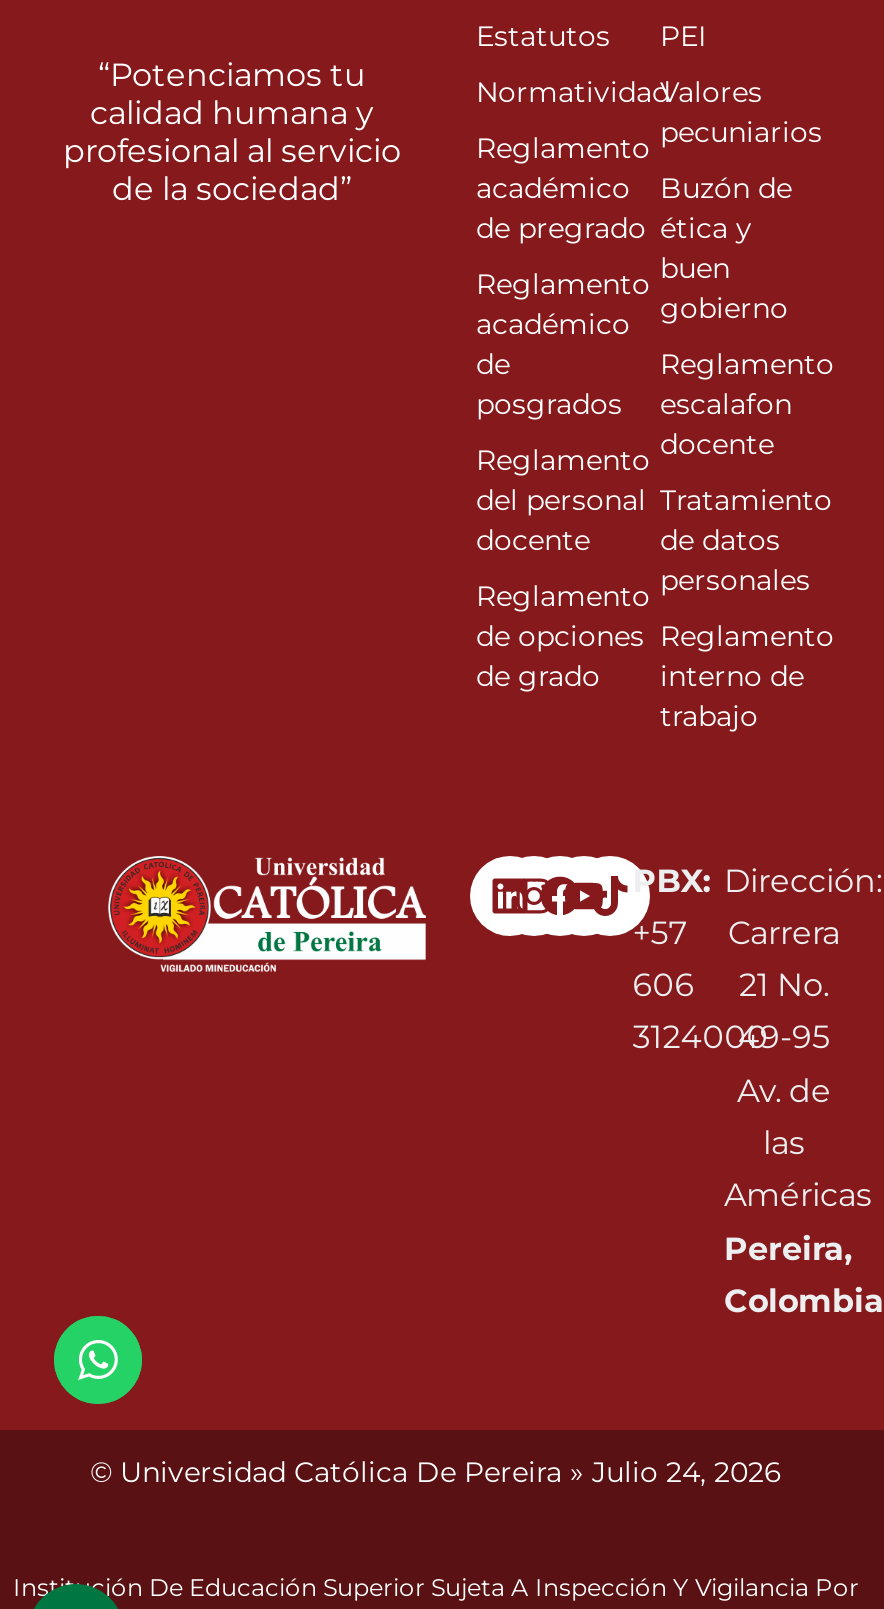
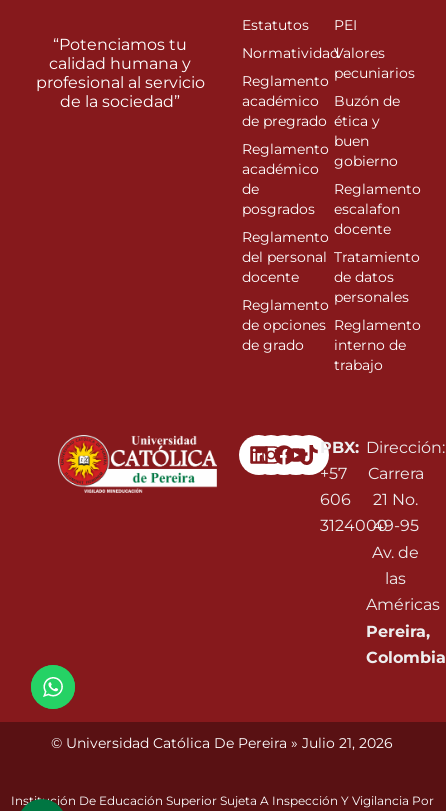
- © Universidad Católica De Pereira » Julio 24, 2026
+ © Universidad Católica De Pereira » Julio 21, 2026
